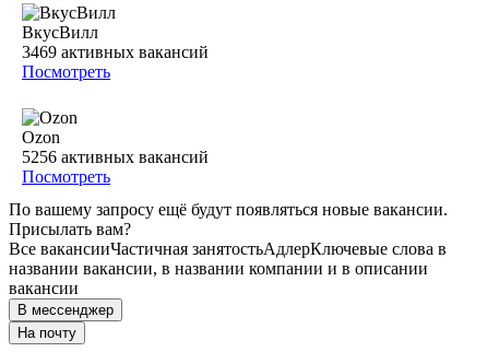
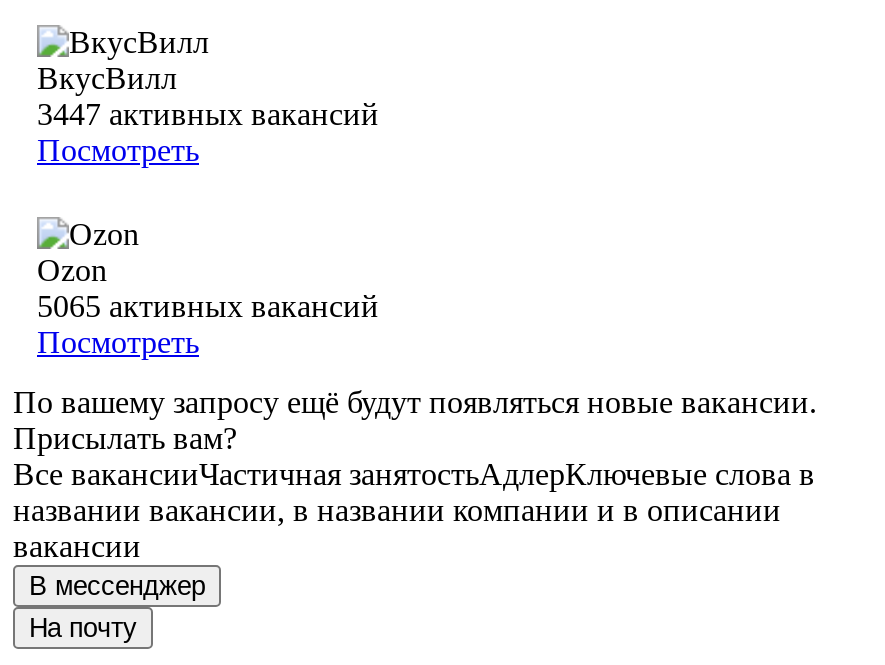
- 3469 активных вакансий
+ 3447 активных вакансий

- 5256 активных вакансий
+ 5065 активных вакансий
